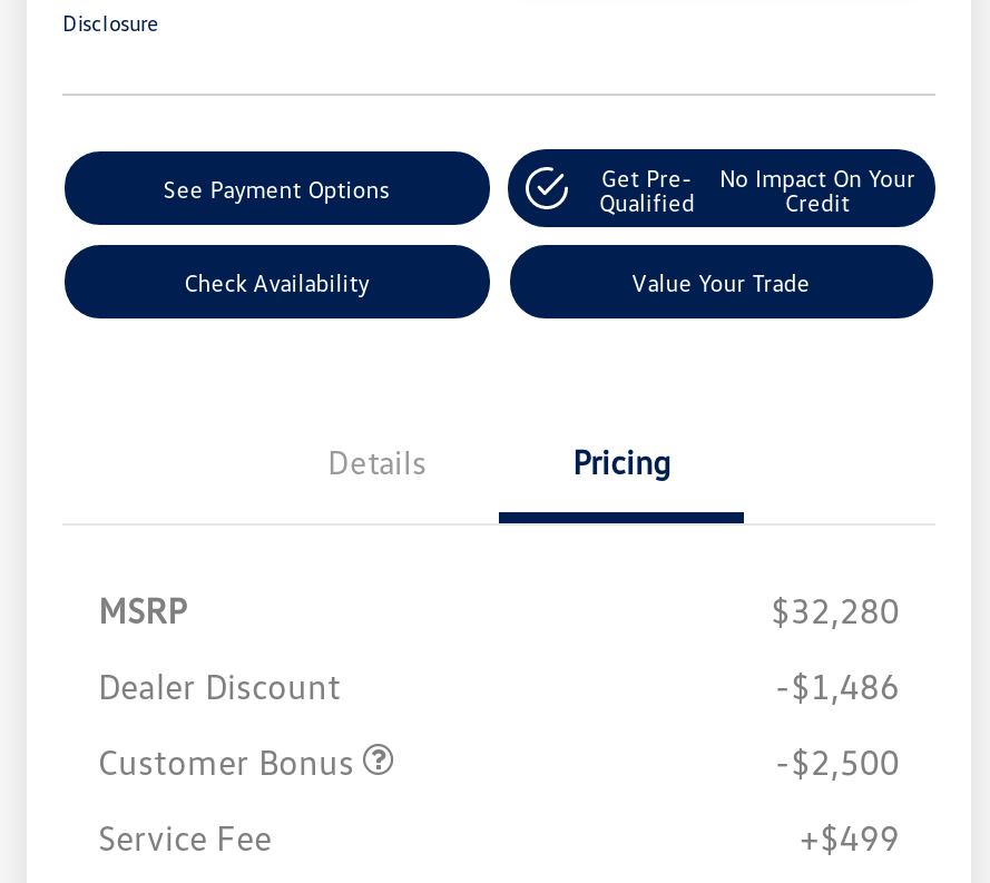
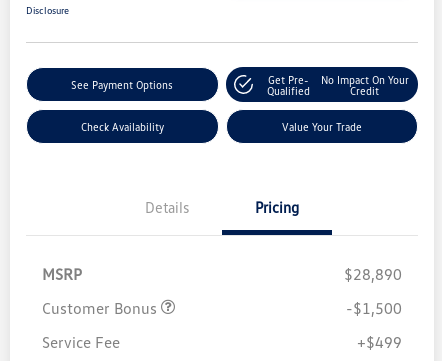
- $32,280
- Dealer Discount
- -$1,486
+ $28,890

- -$2,500
+ -$1,500
